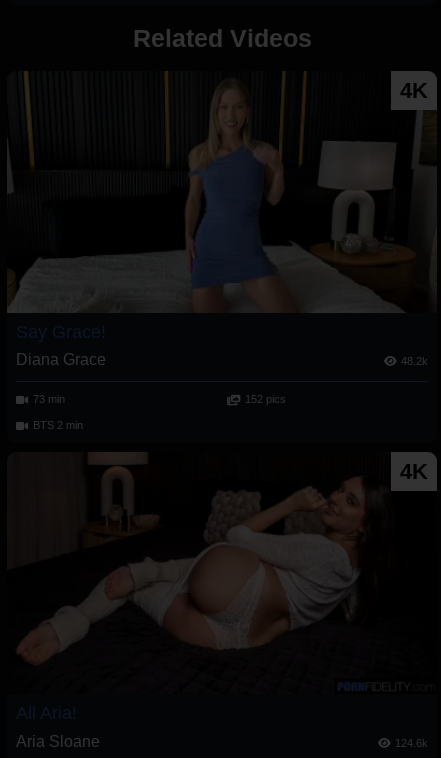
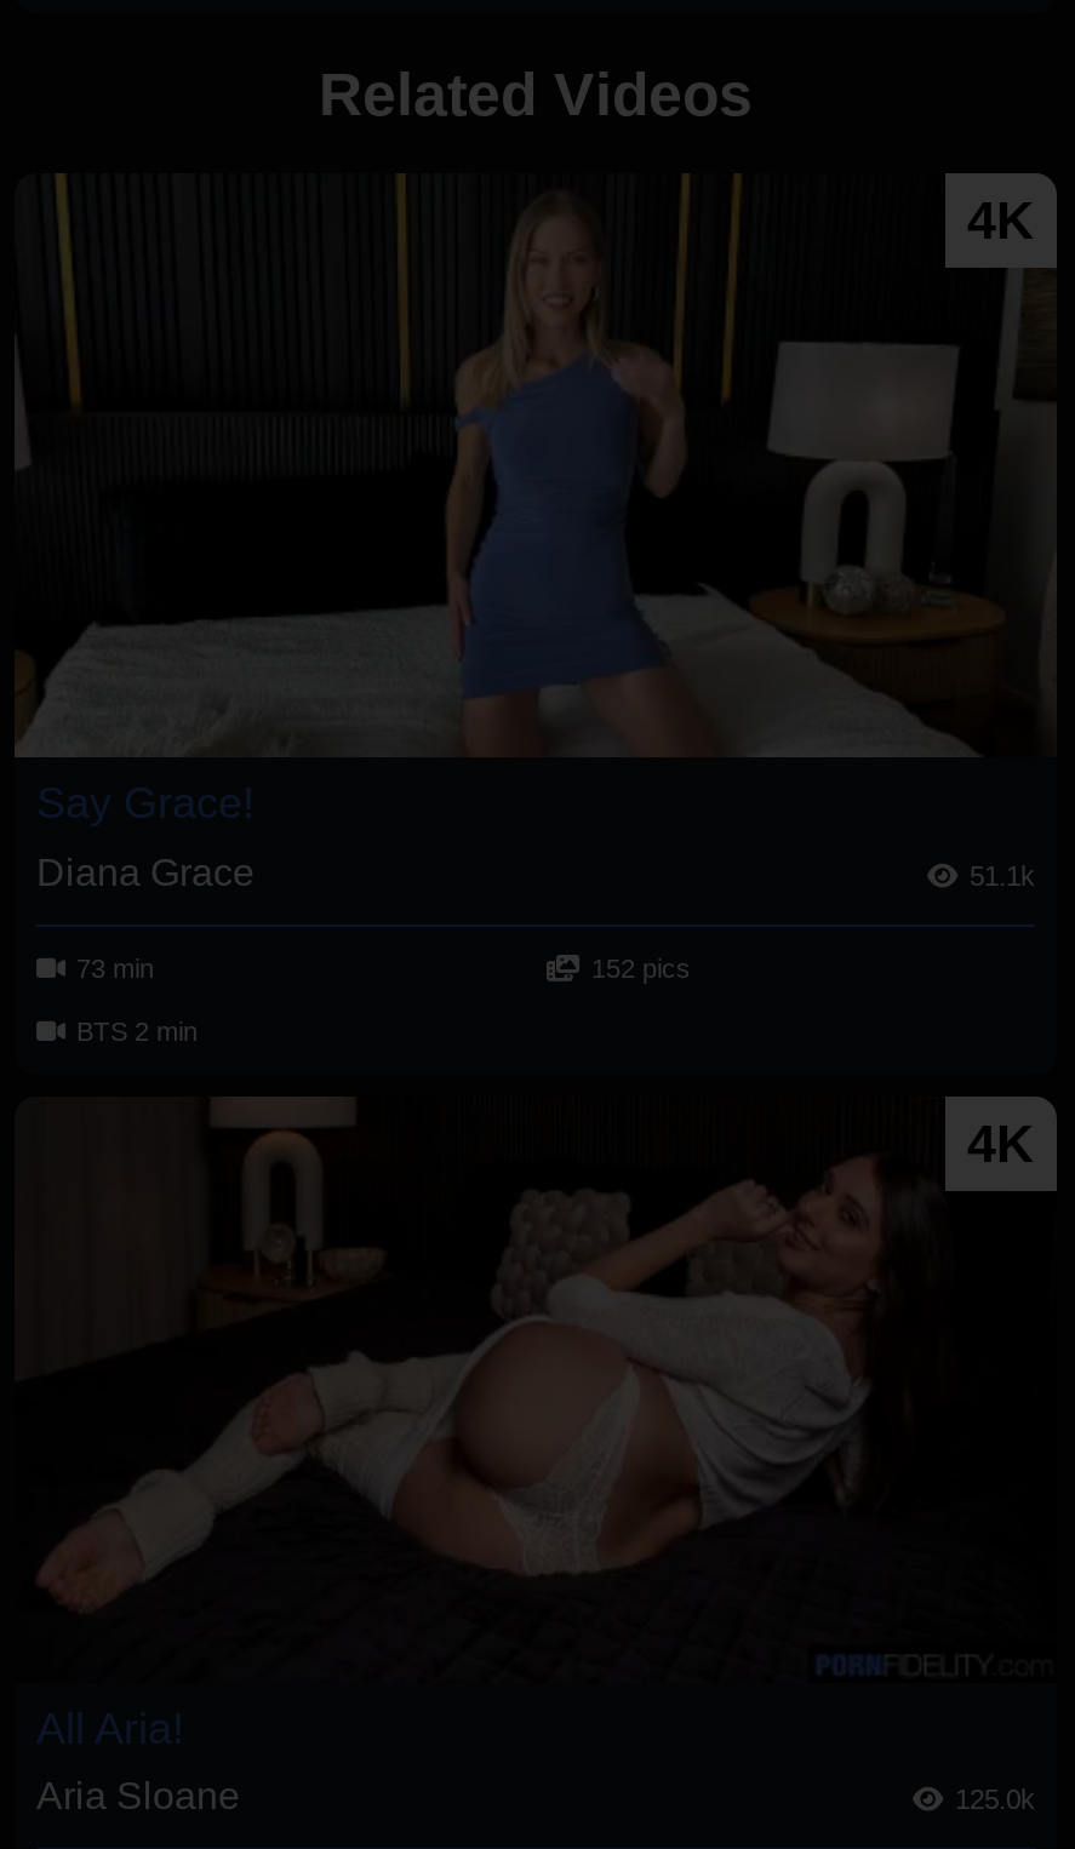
- 48.2k
+ 51.1k

- 124.6k
+ 125.0k
